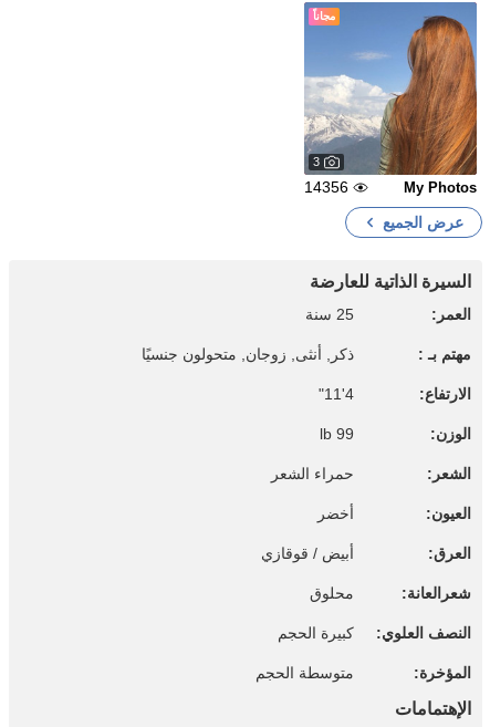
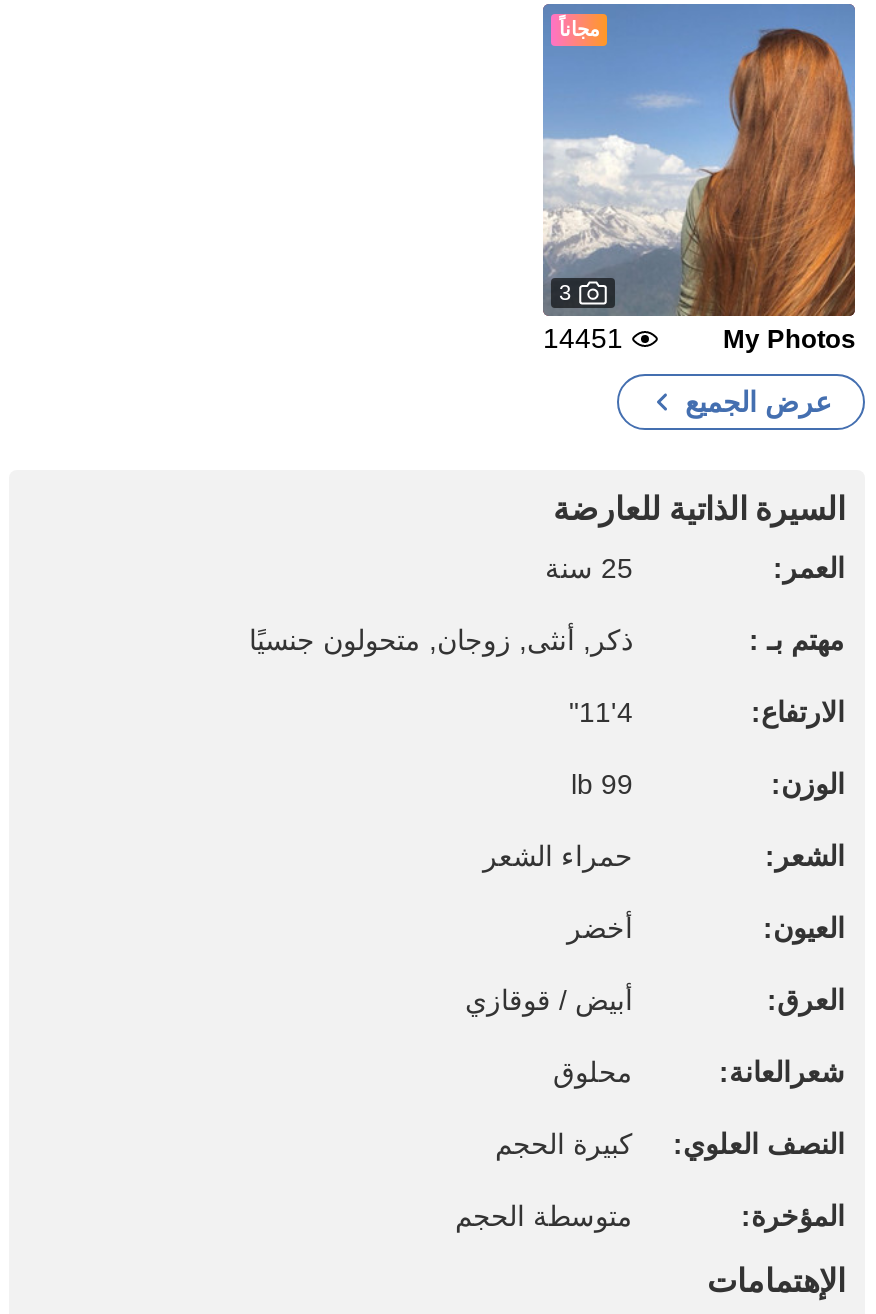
- 14356
+ 14451
